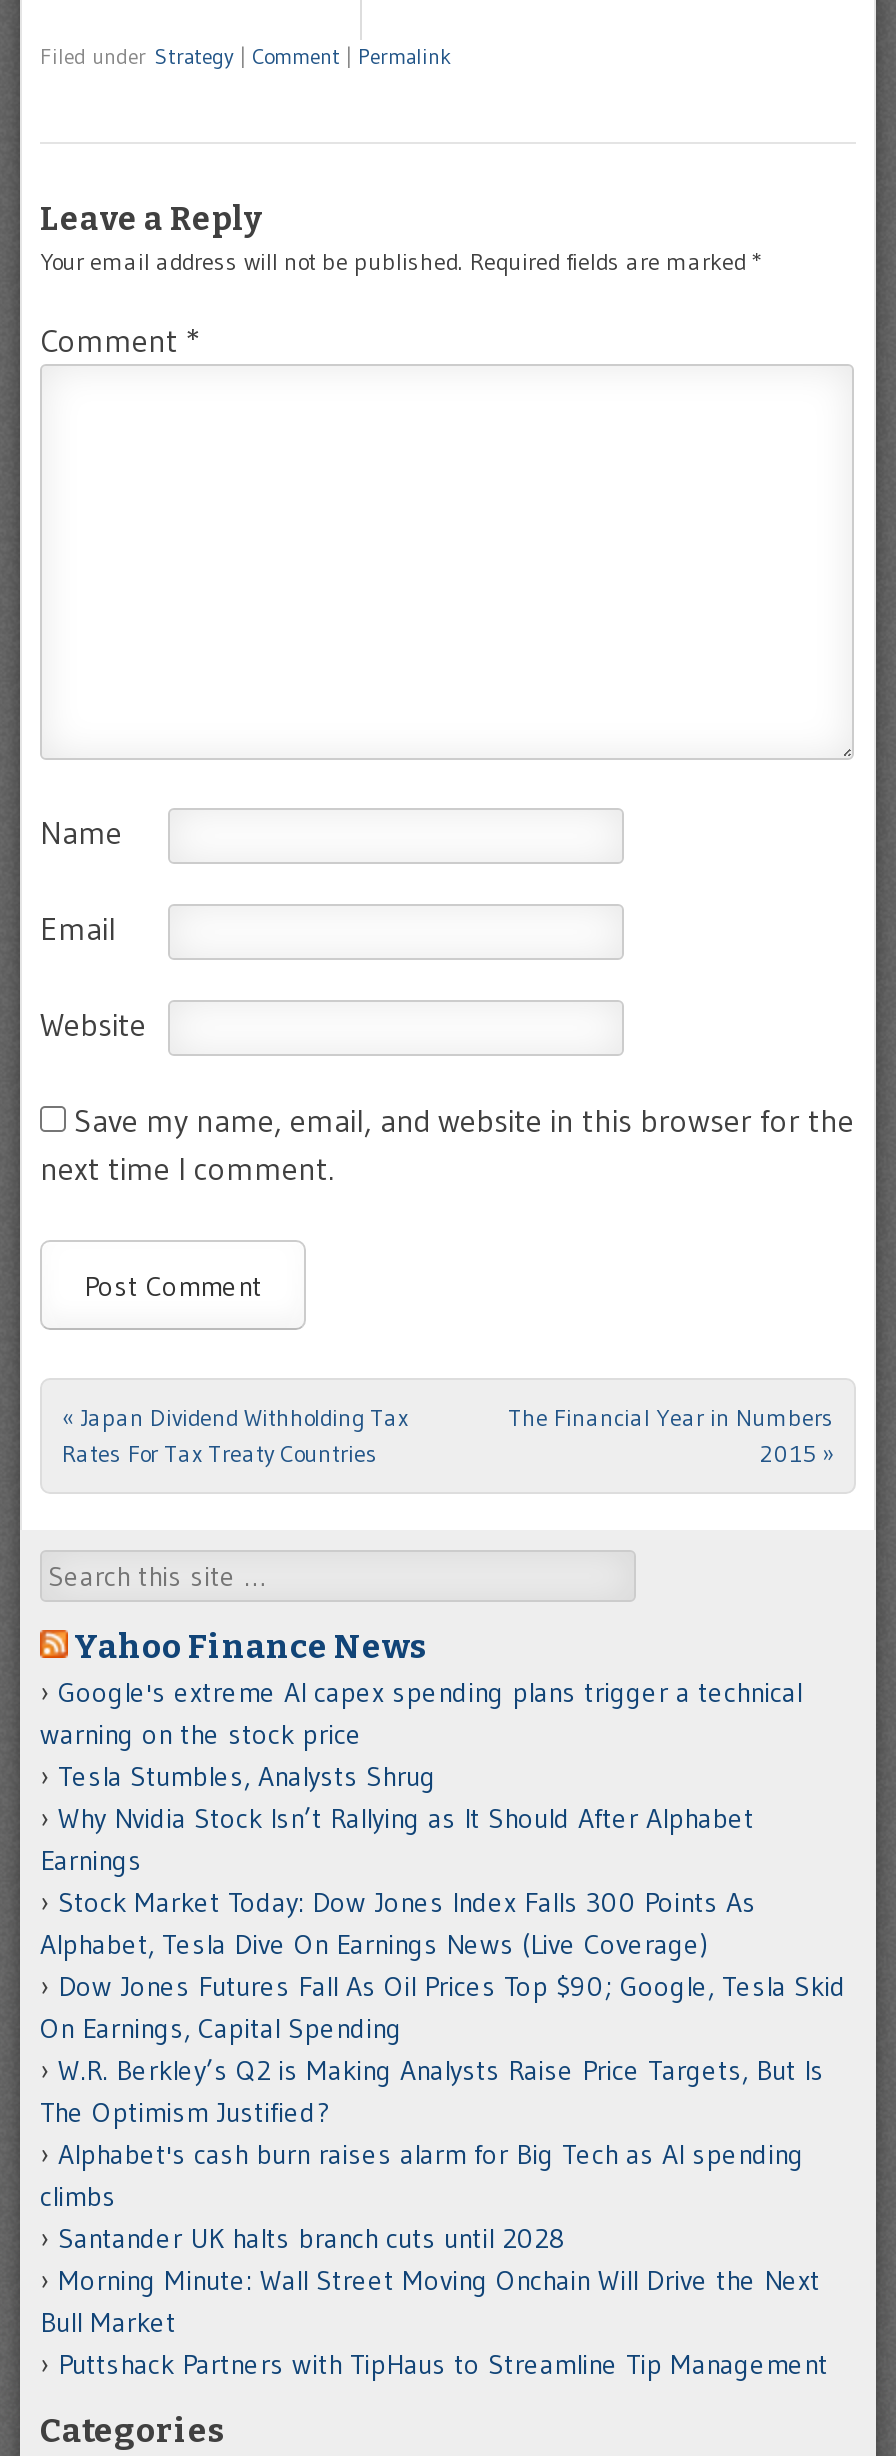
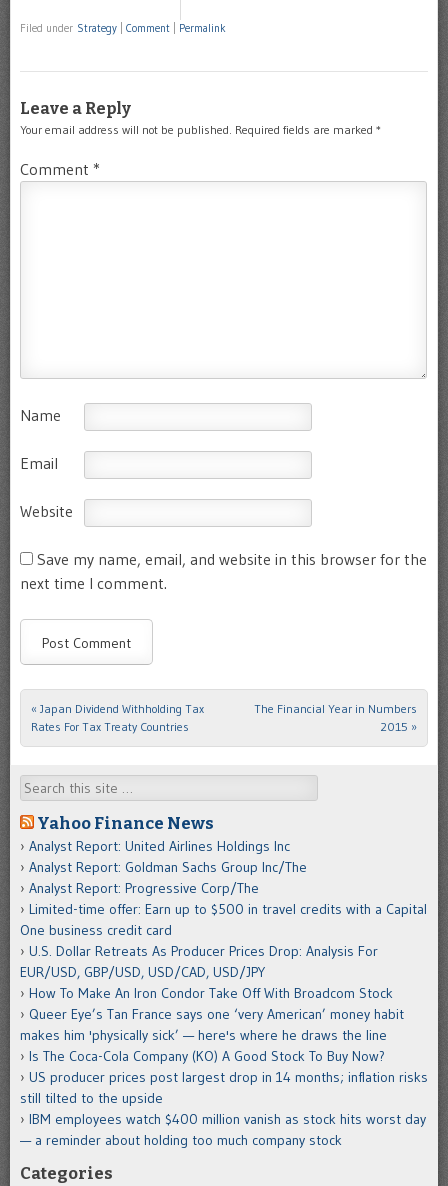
- Google's extreme AI capex spending plans trigger a technical
- warning on the stock price
- Tesla Stumbles, Analysts Shrug
- Why Nvidia Stock Isn’t Rallying as It Should After Alphabet
- Earnings
- Stock Market Today: Dow Jones Index Falls 300 Points As
- Alphabet, Tesla Dive On Earnings News (Live Coverage)
- Dow Jones Futures Fall As Oil Prices Top $90; Google, Tesla Skid
- On Earnings, Capital Spending
- W.R. Berkley’s Q2 is Making Analysts Raise Price Targets, But Is
- The Optimism Justified?
- Alphabet's cash burn raises alarm for Big Tech as AI spending
- climbs
- Santander UK halts branch cuts until 2028
- Morning Minute: Wall Street Moving Onchain Will Drive the Next
- Bull Market
- Puttshack Partners with TipHaus to Streamline Tip Management
+ Analyst Report: United Airlines Holdings Inc
+ Analyst Report: Goldman Sachs Group Inc/The
+ Analyst Report: Progressive Corp/The
+ Limited-time offer: Earn up to $500 in travel credits with a Capital
+ One business credit card
+ U.S. Dollar Retreats As Producer Prices Drop: Analysis For
+ EUR/USD, GBP/USD, USD/CAD, USD/JPY
+ How To Make An Iron Condor Take Off With Broadcom Stock
+ Queer Eye’s Tan France says one ‘very American’ money habit
+ makes him 'physically sick’ — here's where he draws the line
+ Is The Coca-Cola Company (KO) A Good Stock To Buy Now?
+ US producer prices post largest drop in 14 months; inflation risks
+ still tilted to the upside
+ IBM employees watch $400 million vanish as stock hits worst day
+ — a reminder about holding too much company stock
